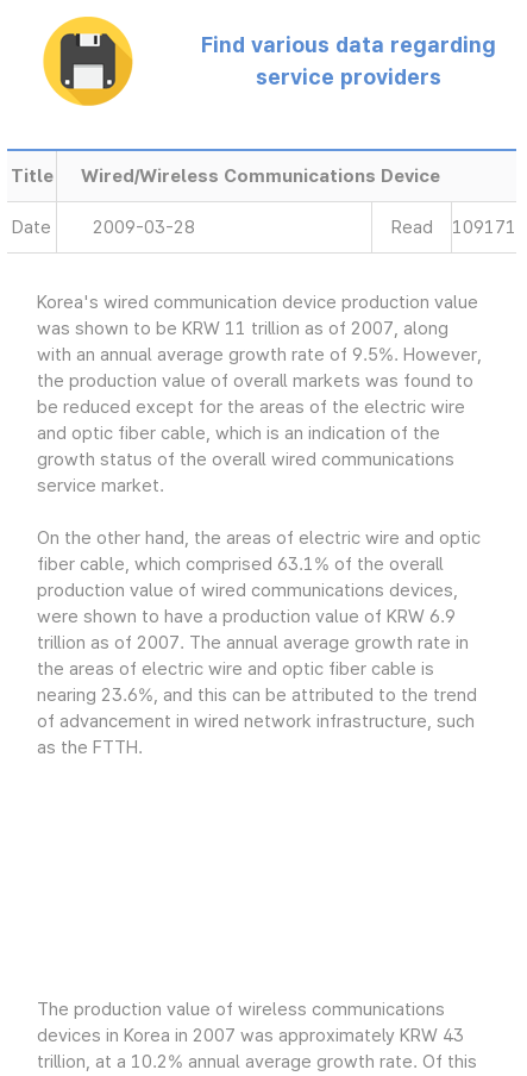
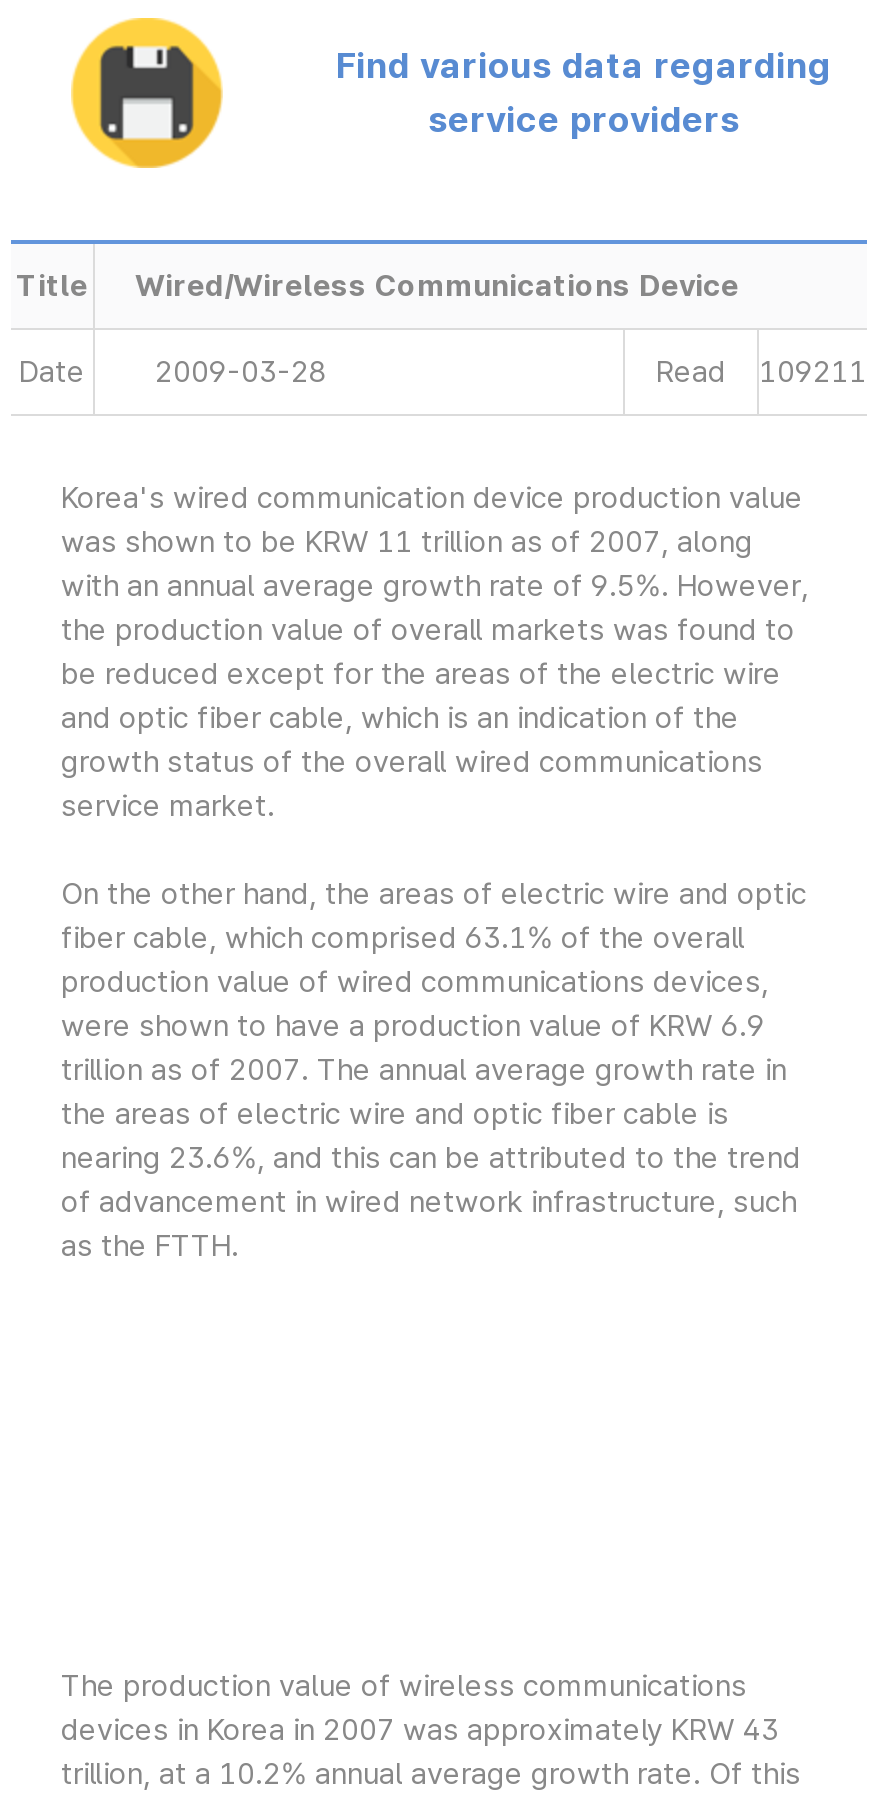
- Read 109171
+ Read 109211
